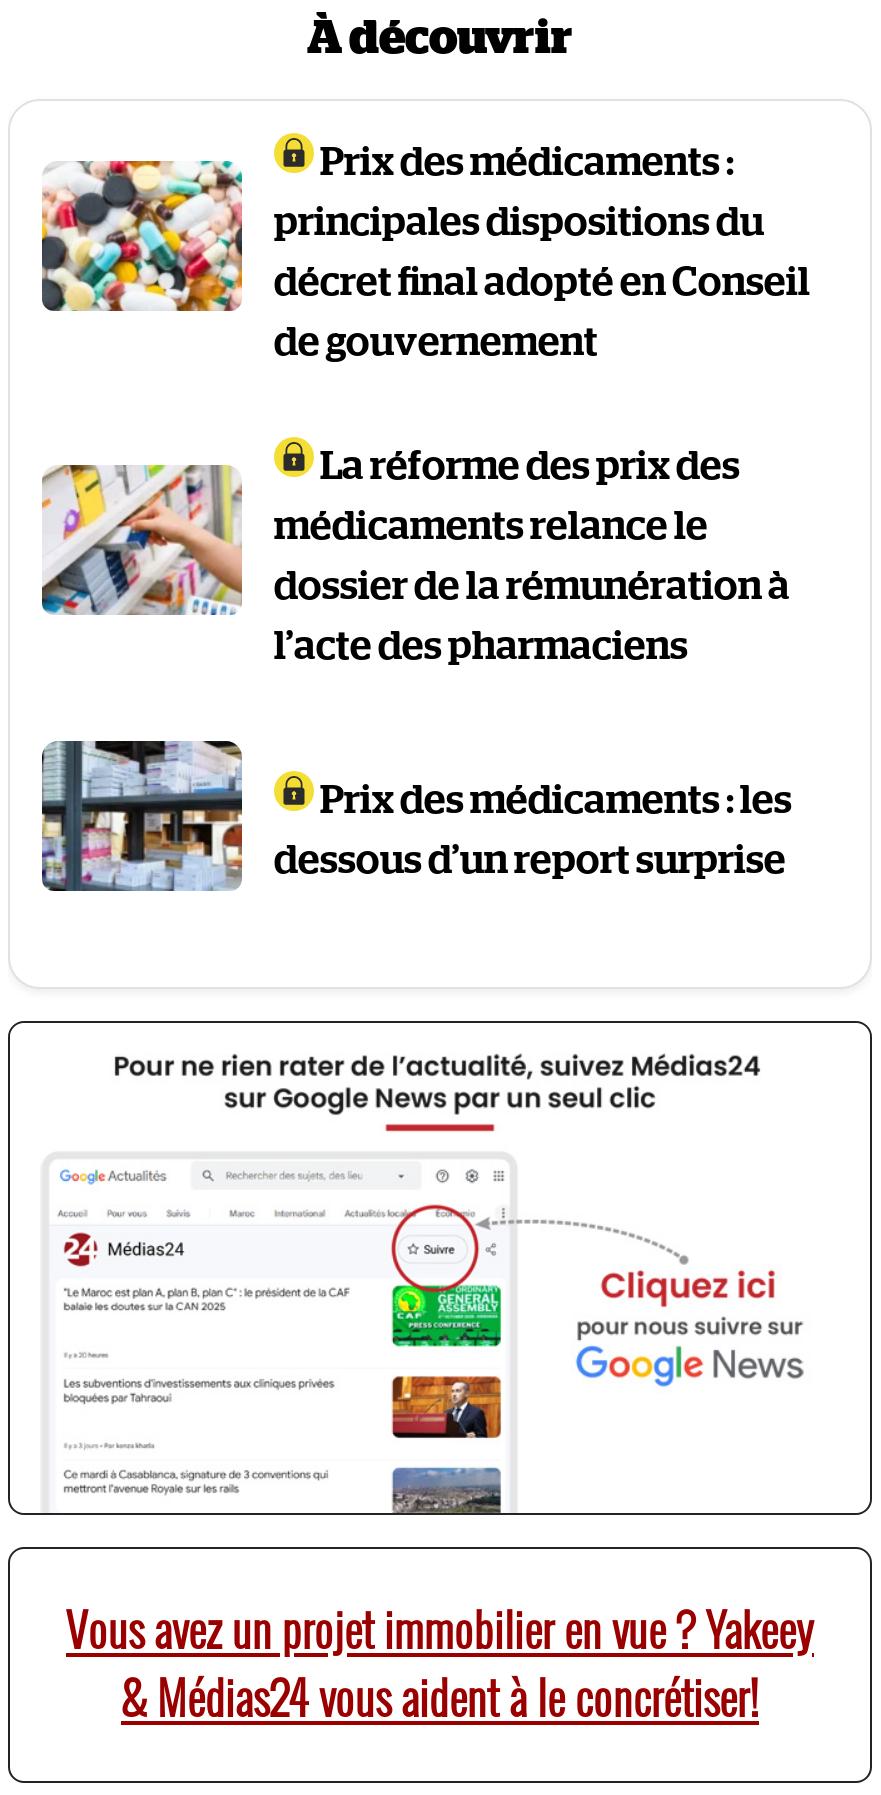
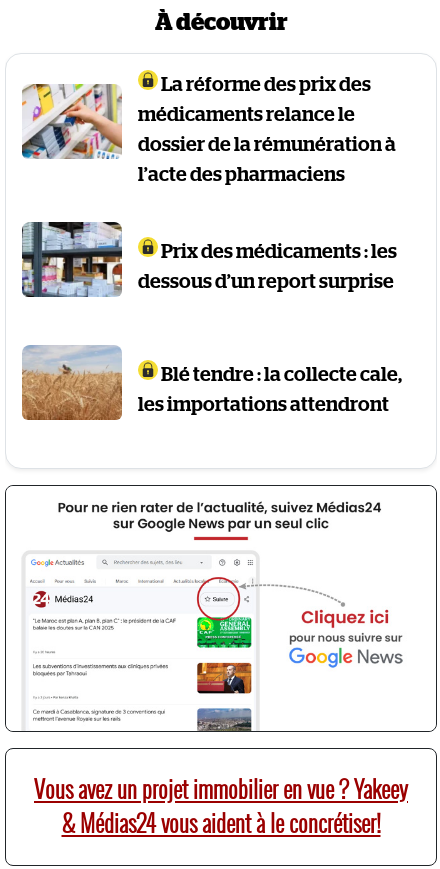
- [image]
- Prix des médicaments :
- principales dispositions du
- décret final adopté en Conseil
- de gouvernement

moved up: [image] | La réforme des prix des | médicaments relance le | dossier de la rémunération à | l’acte des pharmaciens | Prix des médicaments : les | dessous d’un report surprise

+ [image]
+ Blé tendre : la collecte cale,
+ les importations attendront
